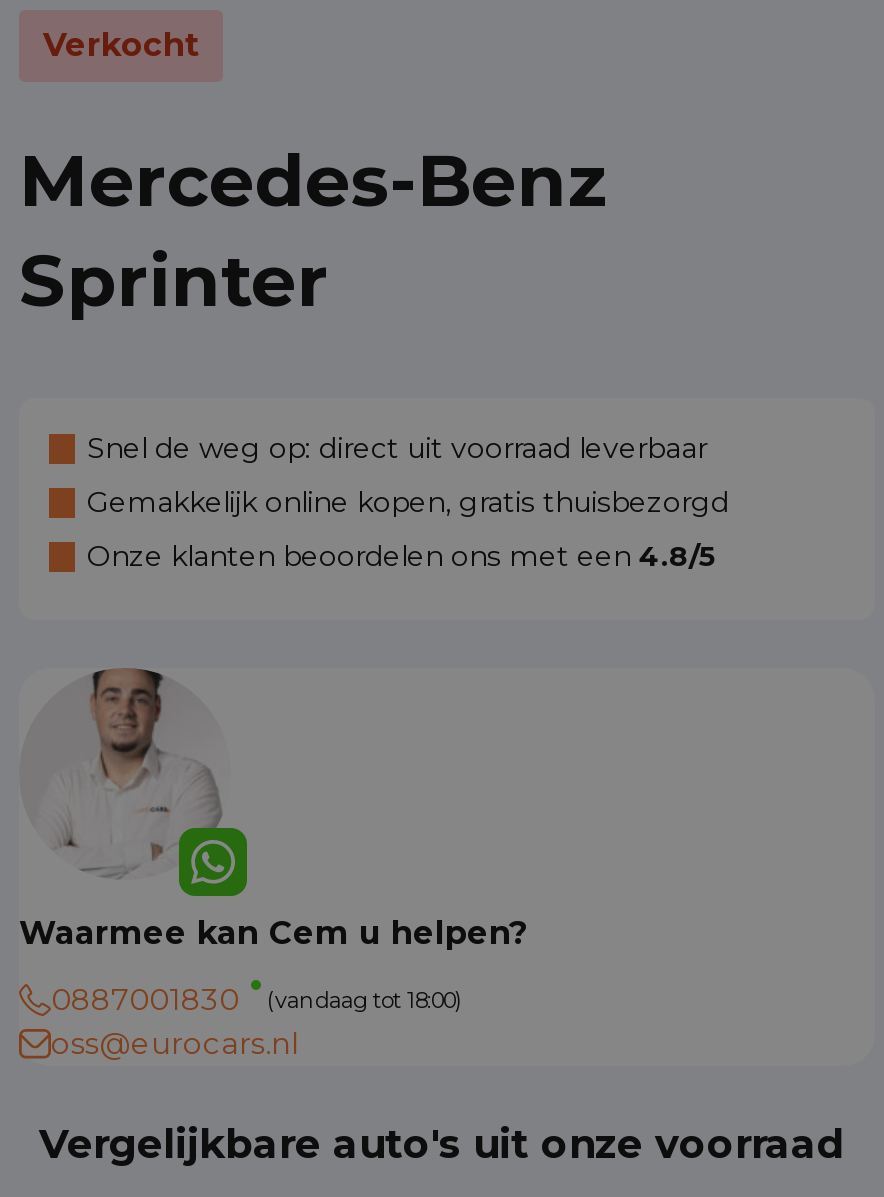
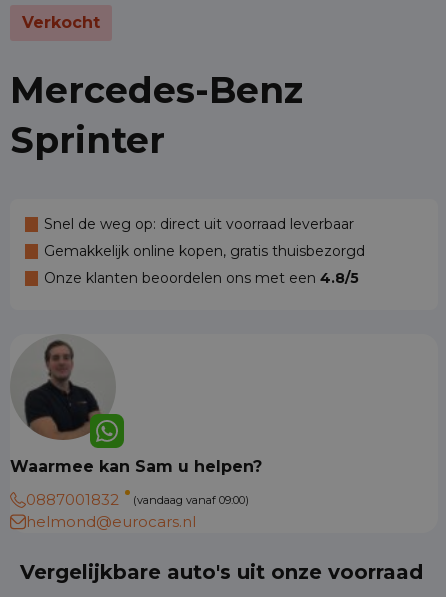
- [image]
- Waarmee kan Cem u helpen?
+ [image]
+ Waarmee kan Sam u helpen?

- 0887001830
- (vandaag tot 18:00)
- oss@eurocars.nl
+ 0887001832
+ (vandaag vanaf 09:00)
+ helmond@eurocars.nl
